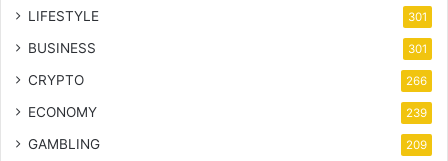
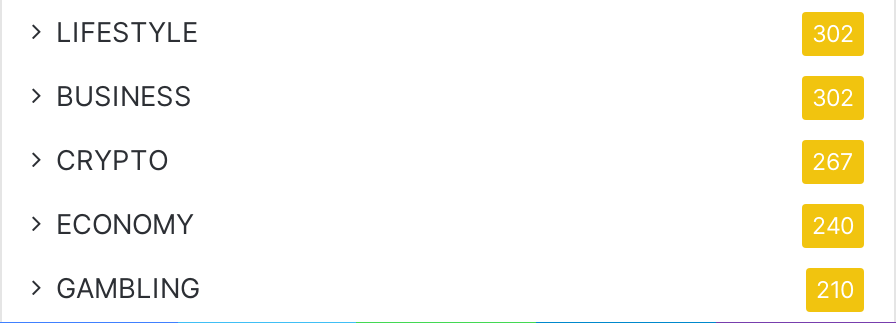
- 301
+ 302

- 301
+ 302

- 266
+ 267

- 239
+ 240

- 209
+ 210
